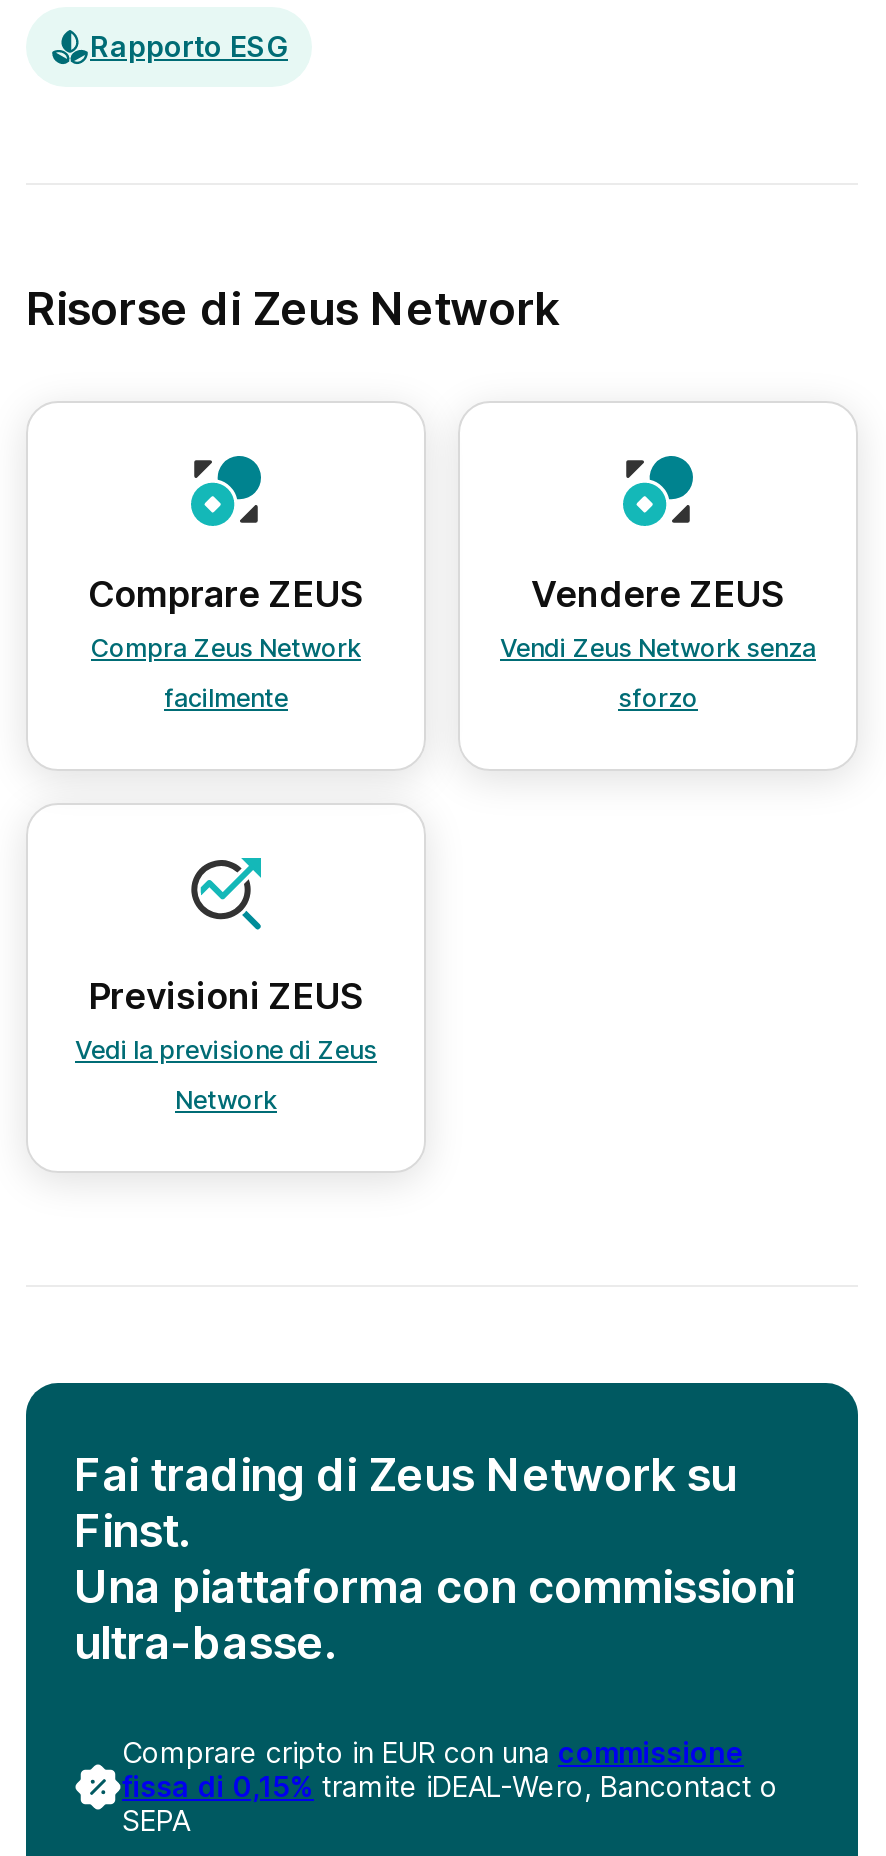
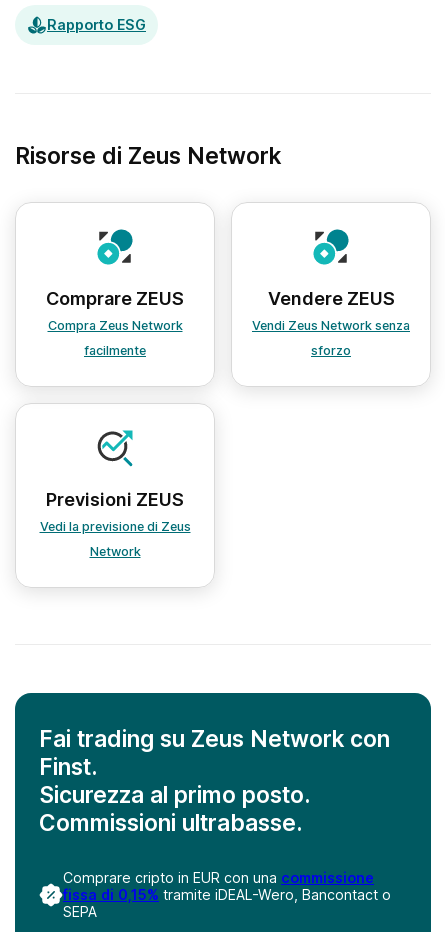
- Fai trading di Zeus Network su
+ Fai trading su Zeus Network con

- Una piattaforma con commissioni
- ultra-basse.
+ Sicurezza al primo posto.
+ Commissioni ultrabasse.
